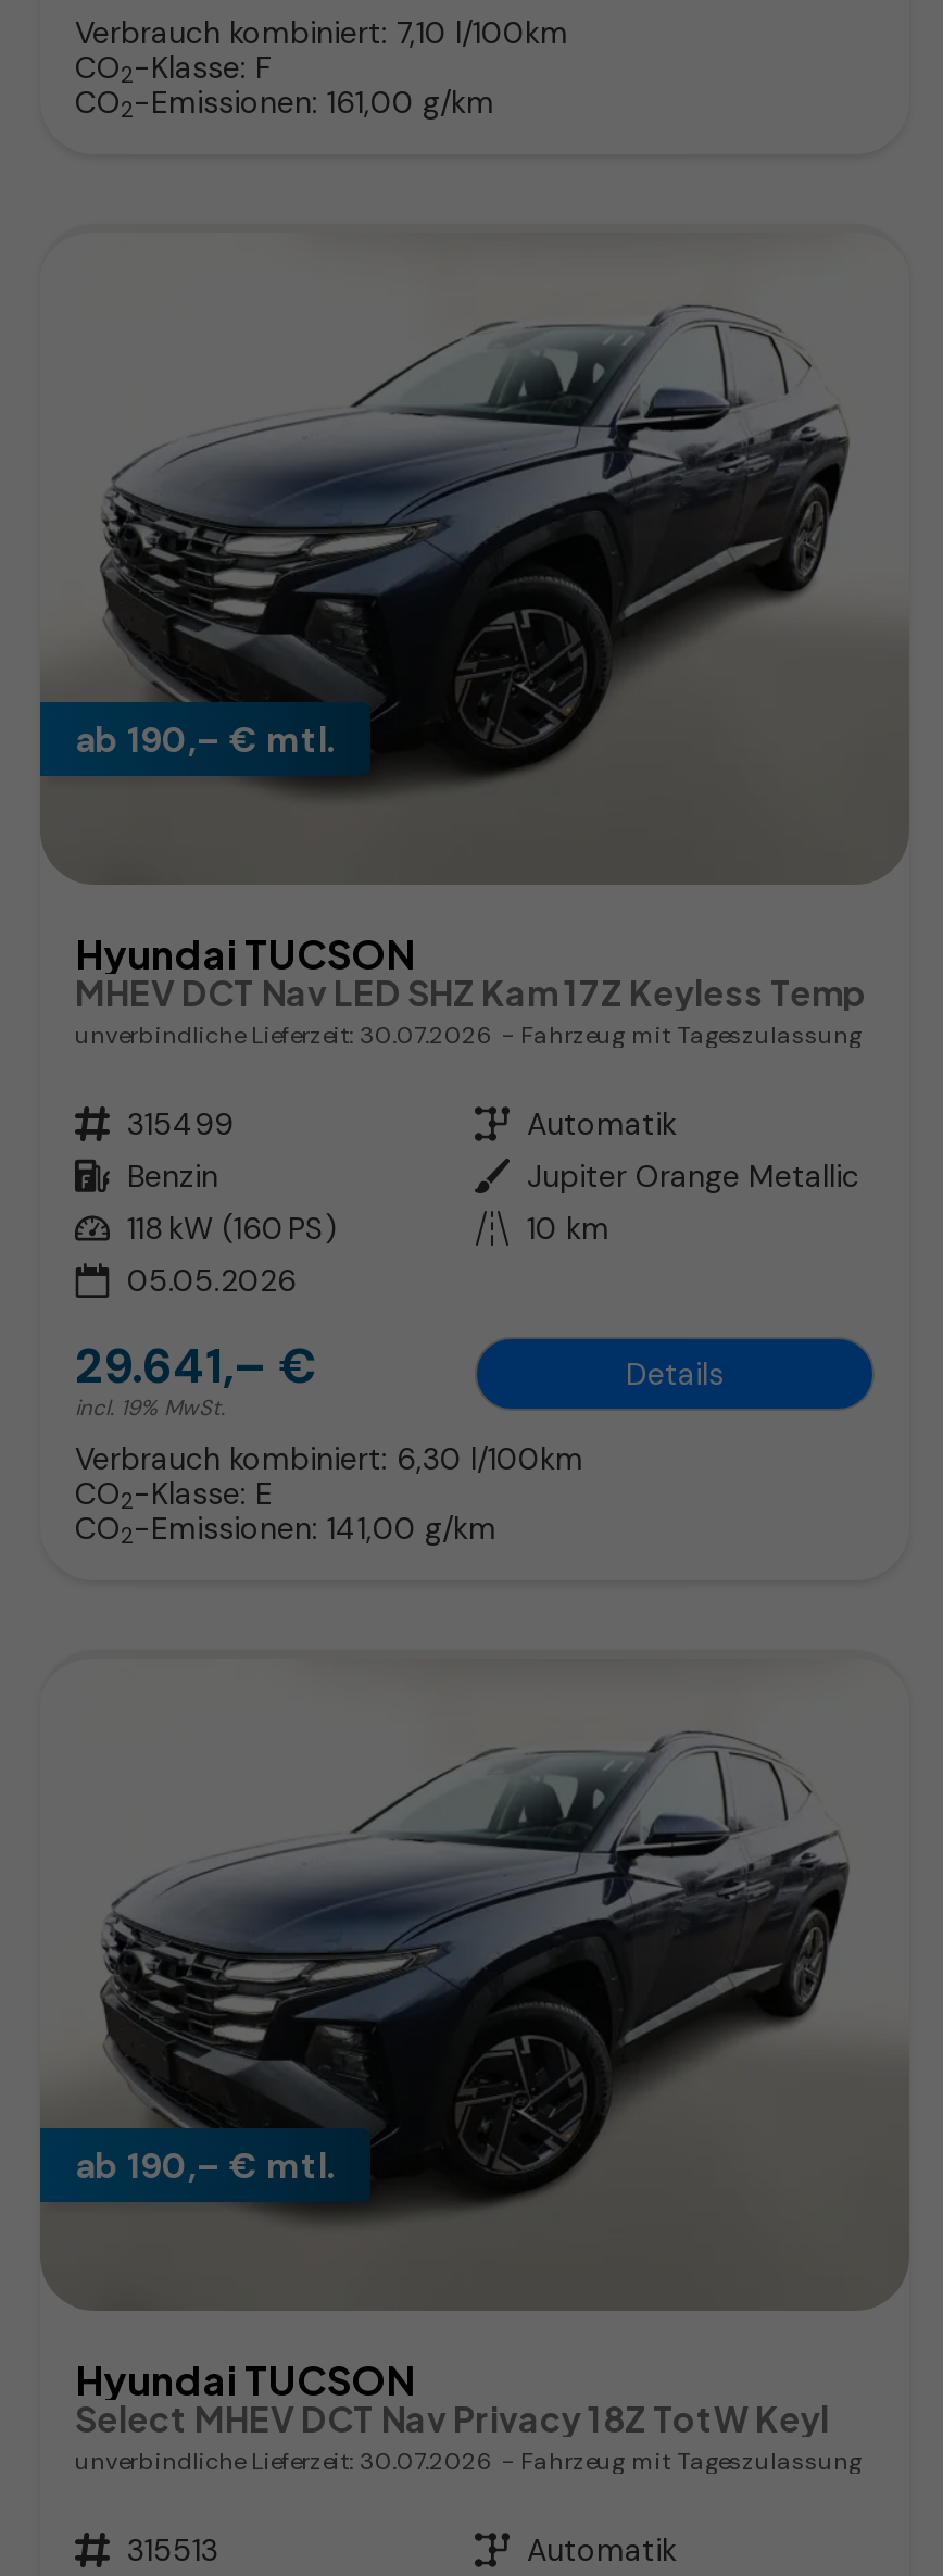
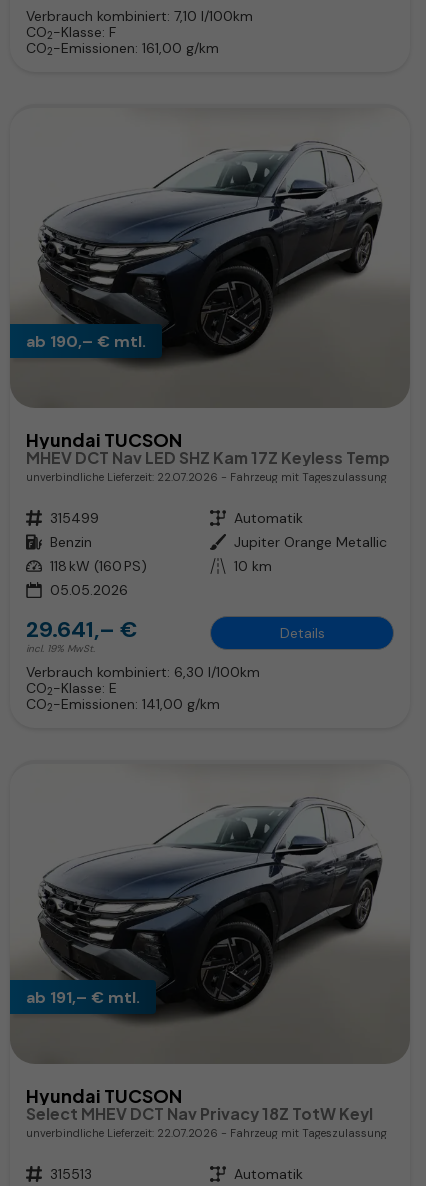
- unverbindliche Lieferzeit: 30.07.2026
+ unverbindliche Lieferzeit: 22.07.2026

- ab 190,– € mtl.
+ ab 191,– € mtl.

- unverbindliche Lieferzeit: 30.07.2026
+ unverbindliche Lieferzeit: 22.07.2026
